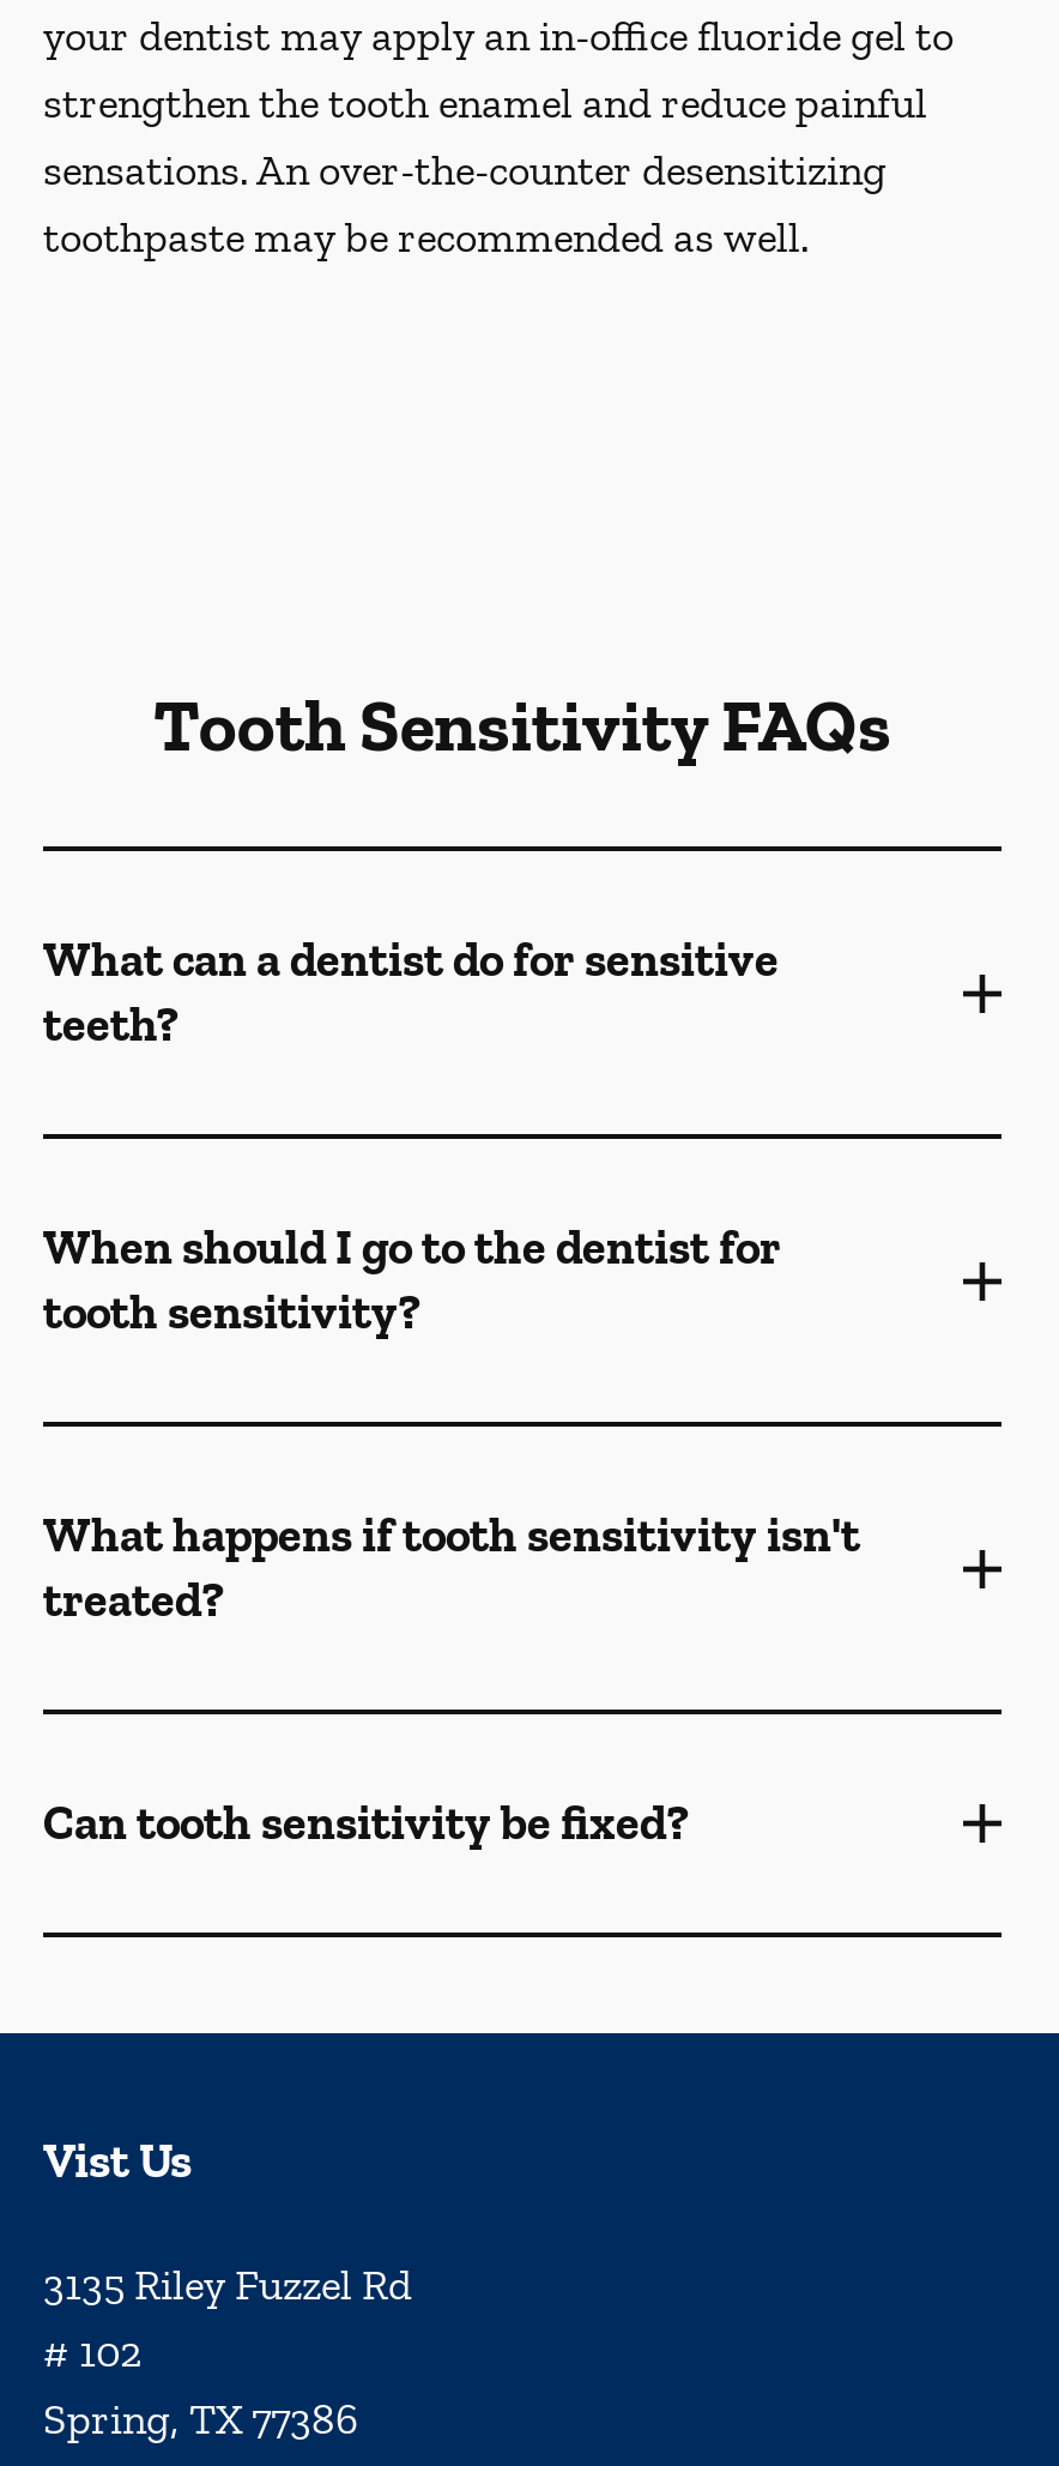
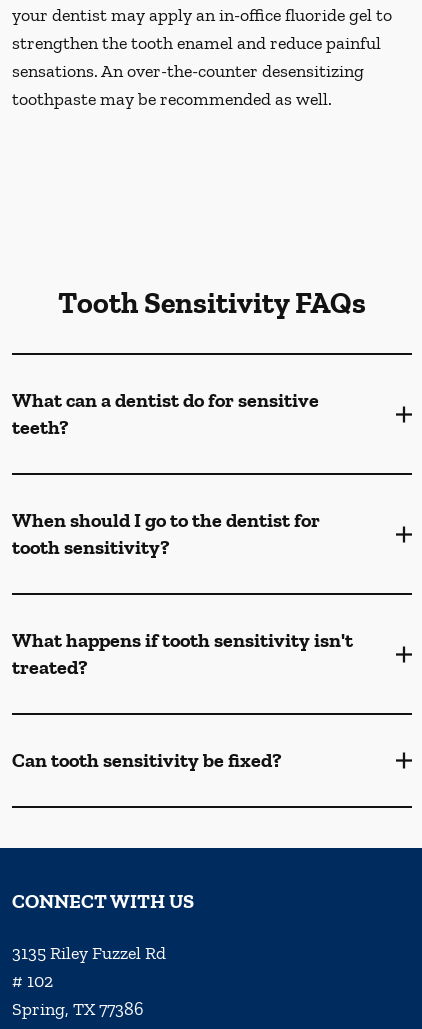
- Vist Us
+ CONNECT WITH US
